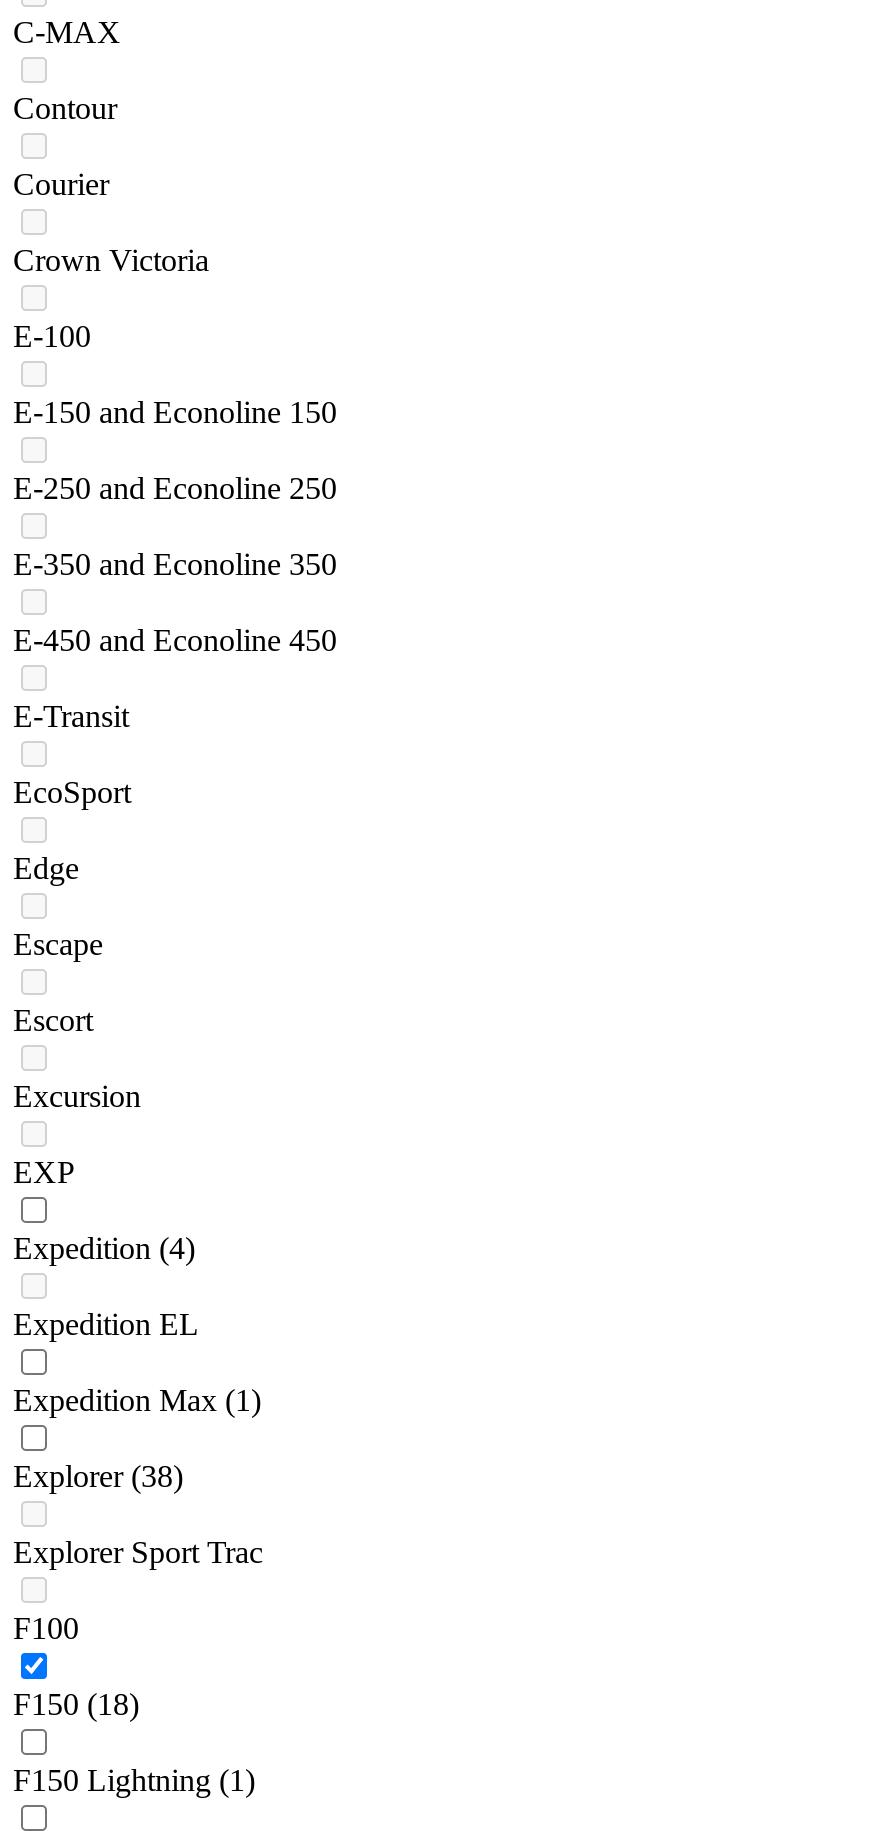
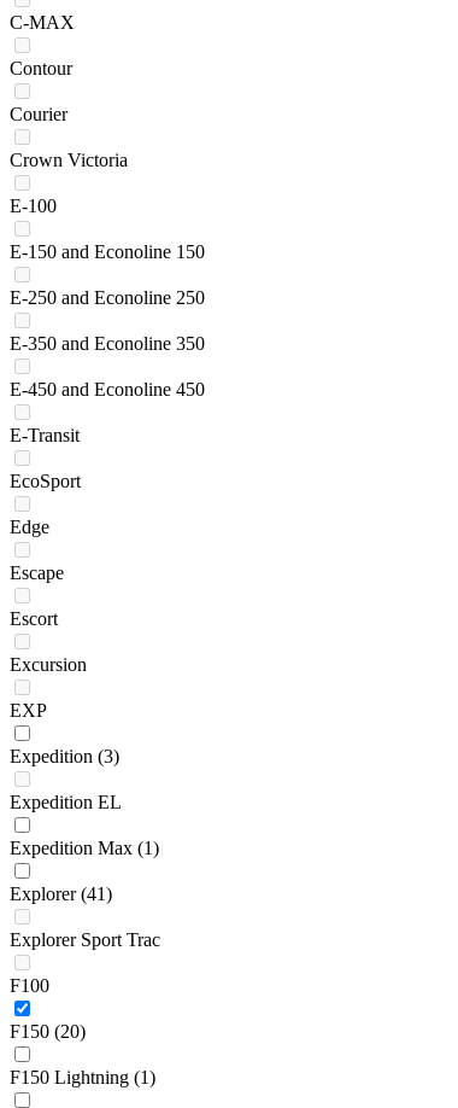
- Expedition (4)
+ Expedition (3)

- Explorer (38)
+ Explorer (41)

- F150 (18)
+ F150 (20)
